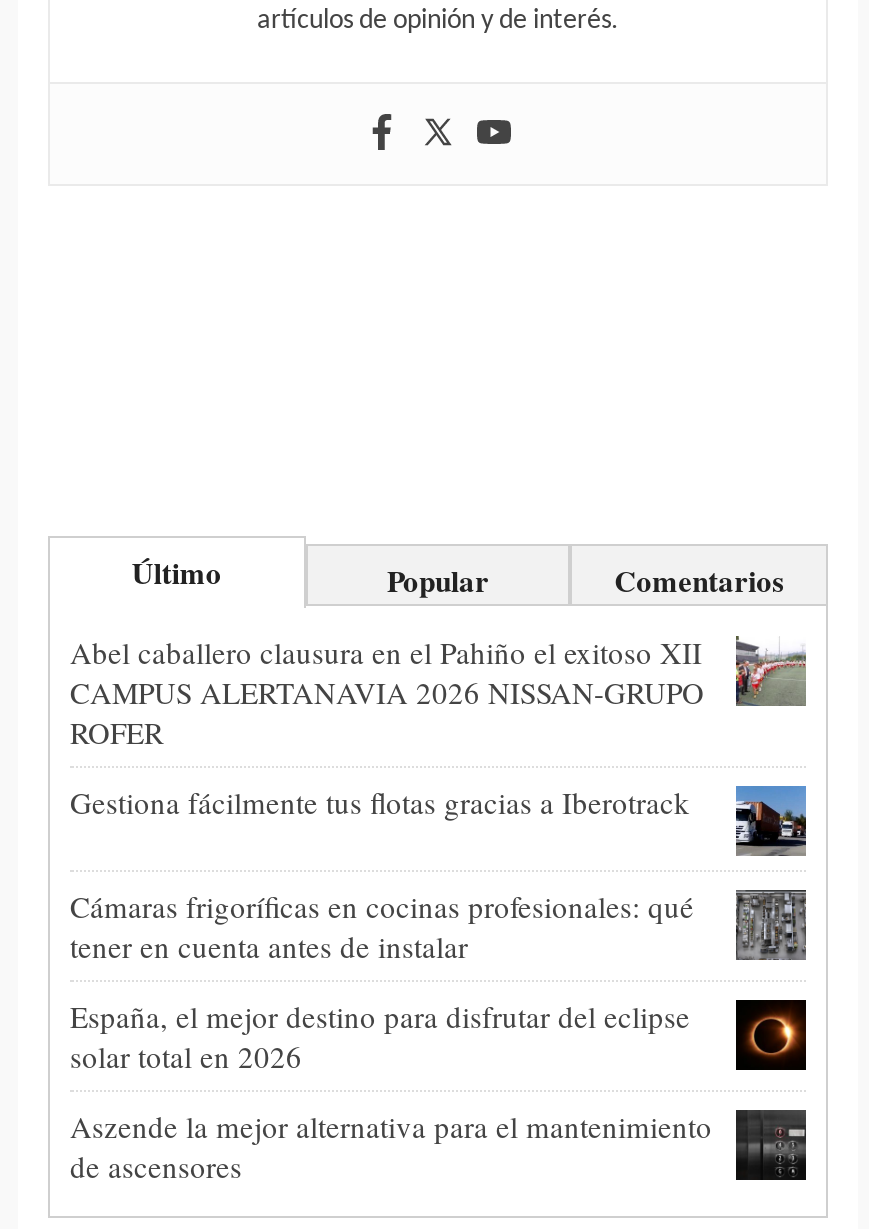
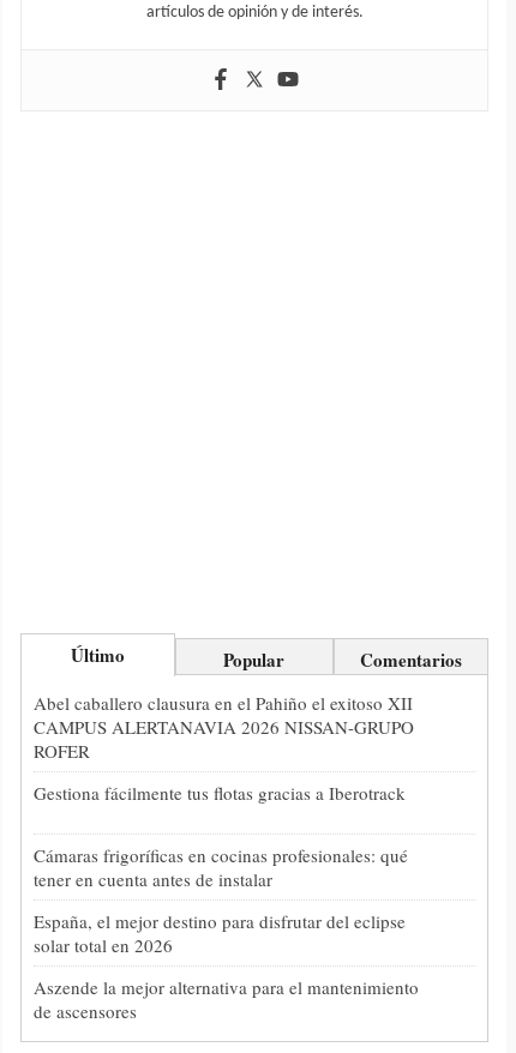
- [image]

- [image]

- [image]

- [image]

- [image]
